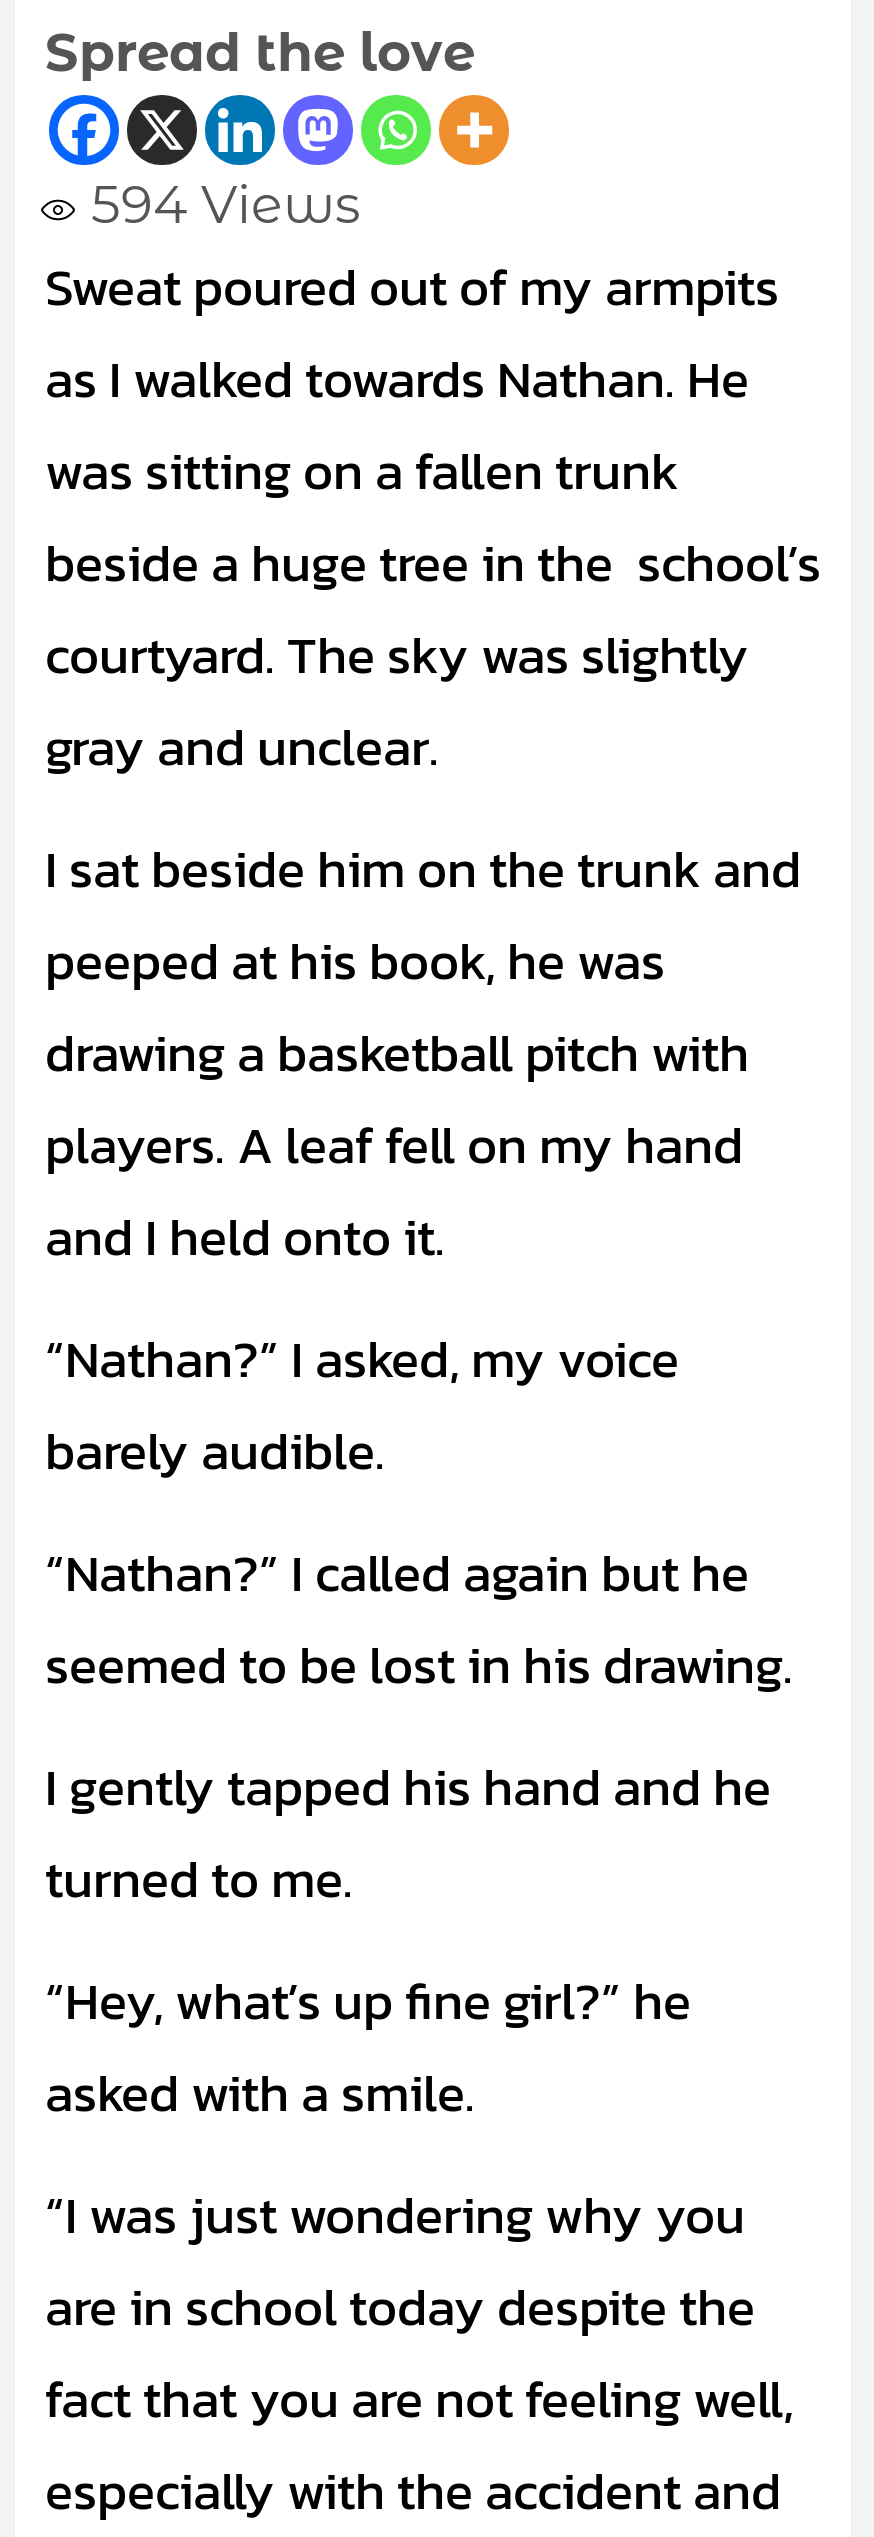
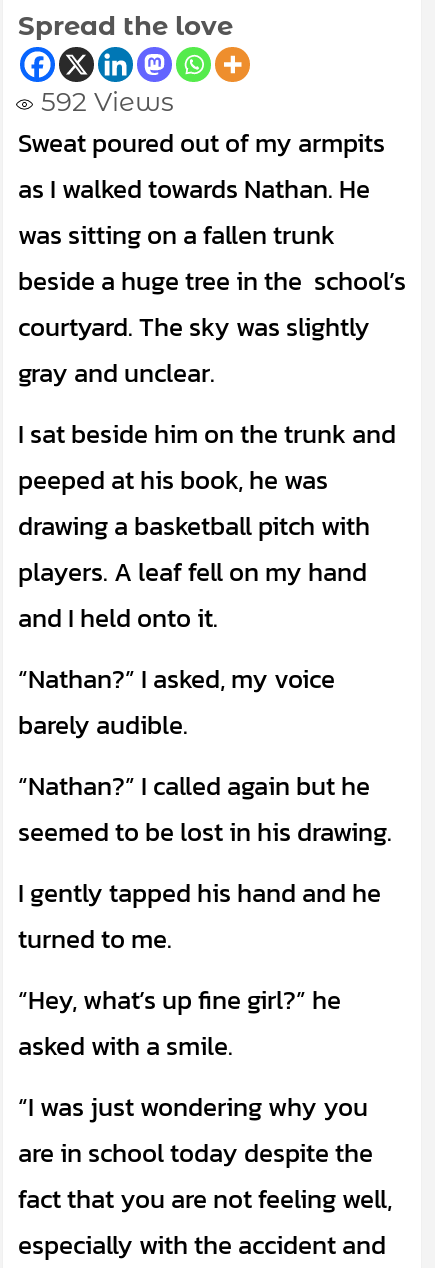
- 594 Views
+ 592 Views
